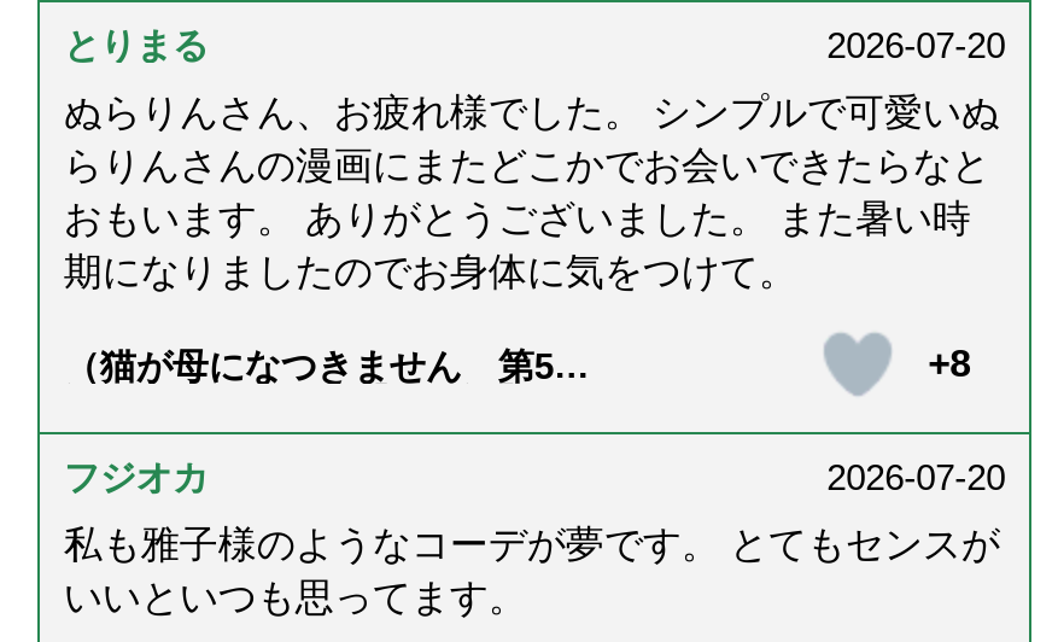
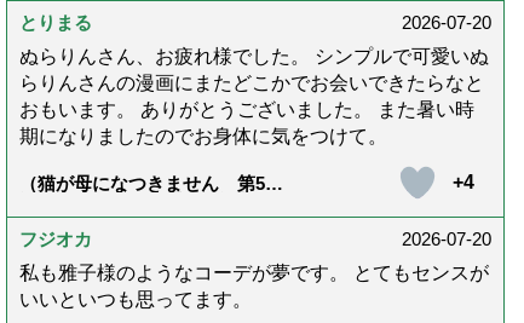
- +8
+ +4
